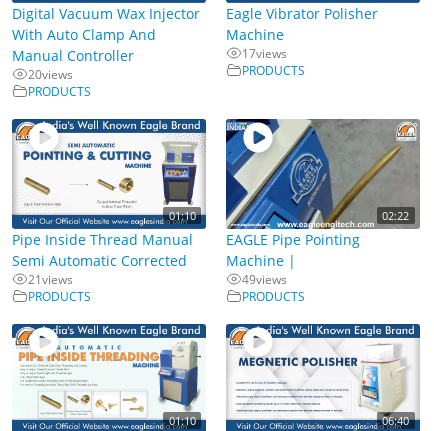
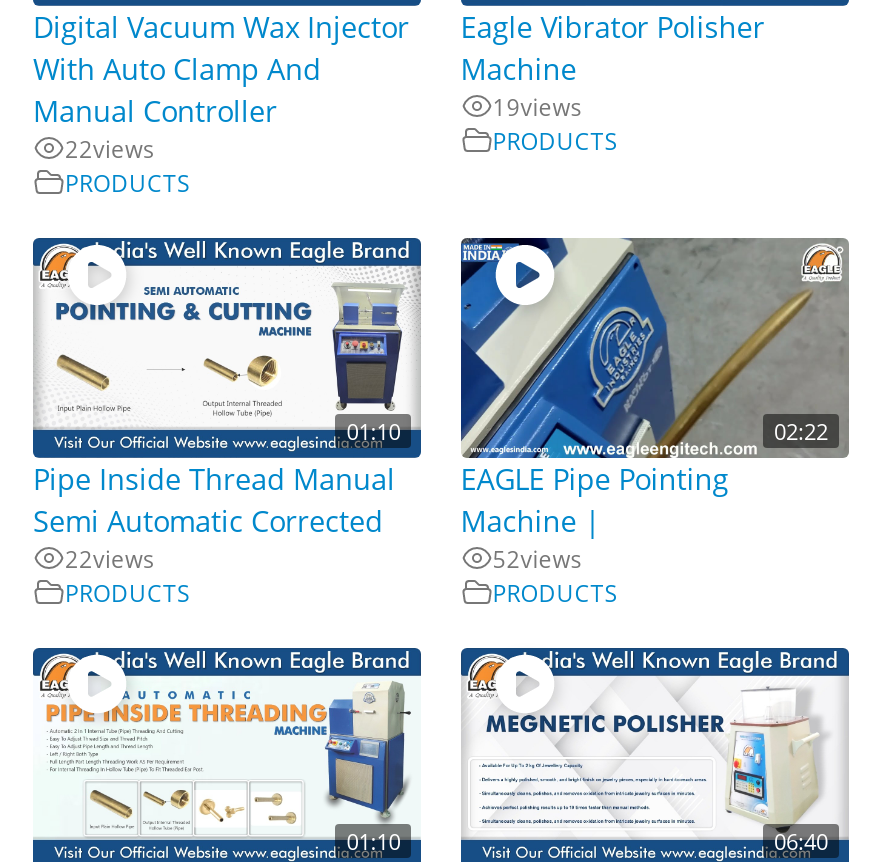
- 17views
+ 19views

- 20views
+ 22views

- 21views
+ 22views

- 49views
+ 52views
